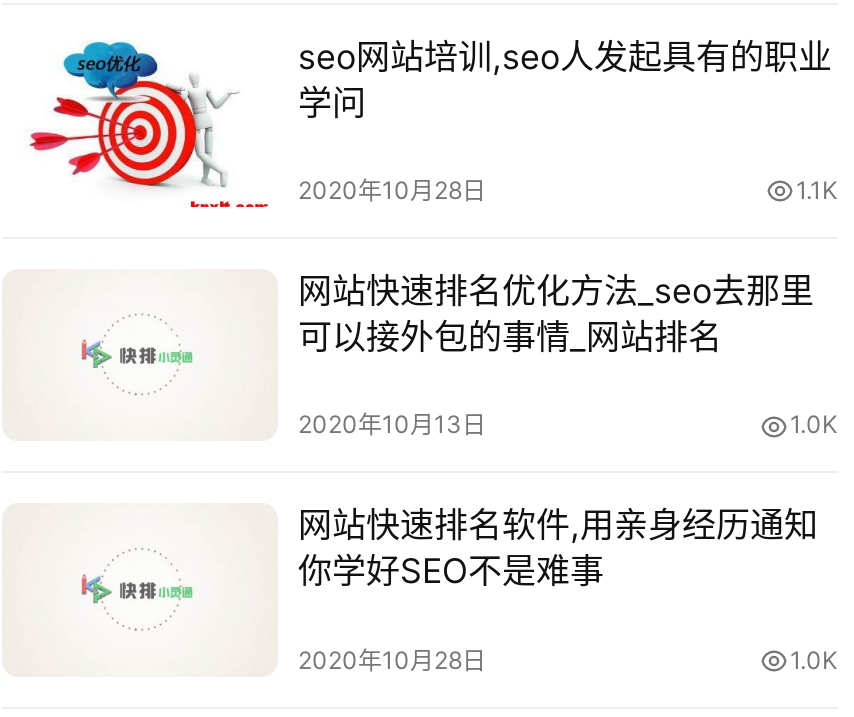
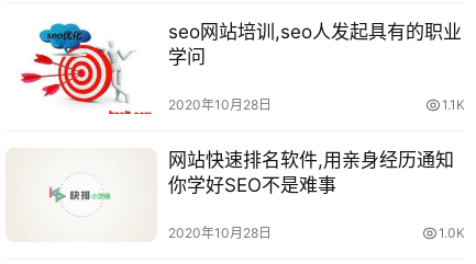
- 网站快速排名优化方法_seo去那里
- 可以接外包的事情_网站排名
- 2020年10月13日
- 1.0K
